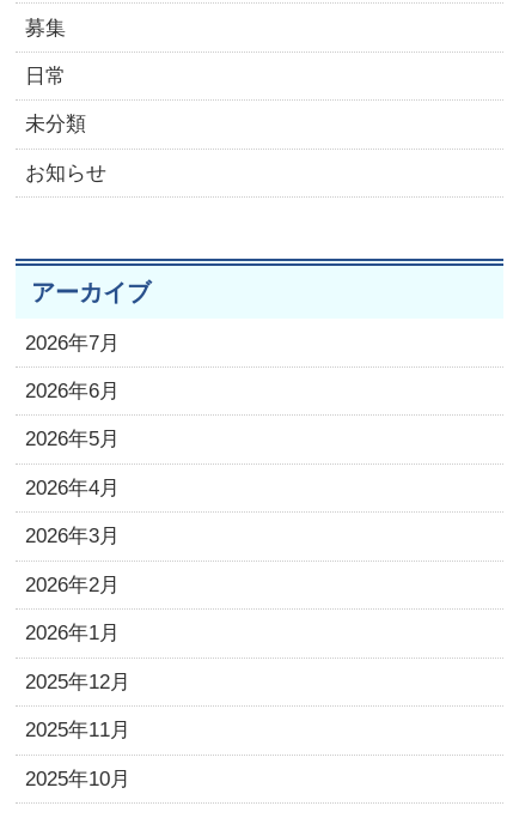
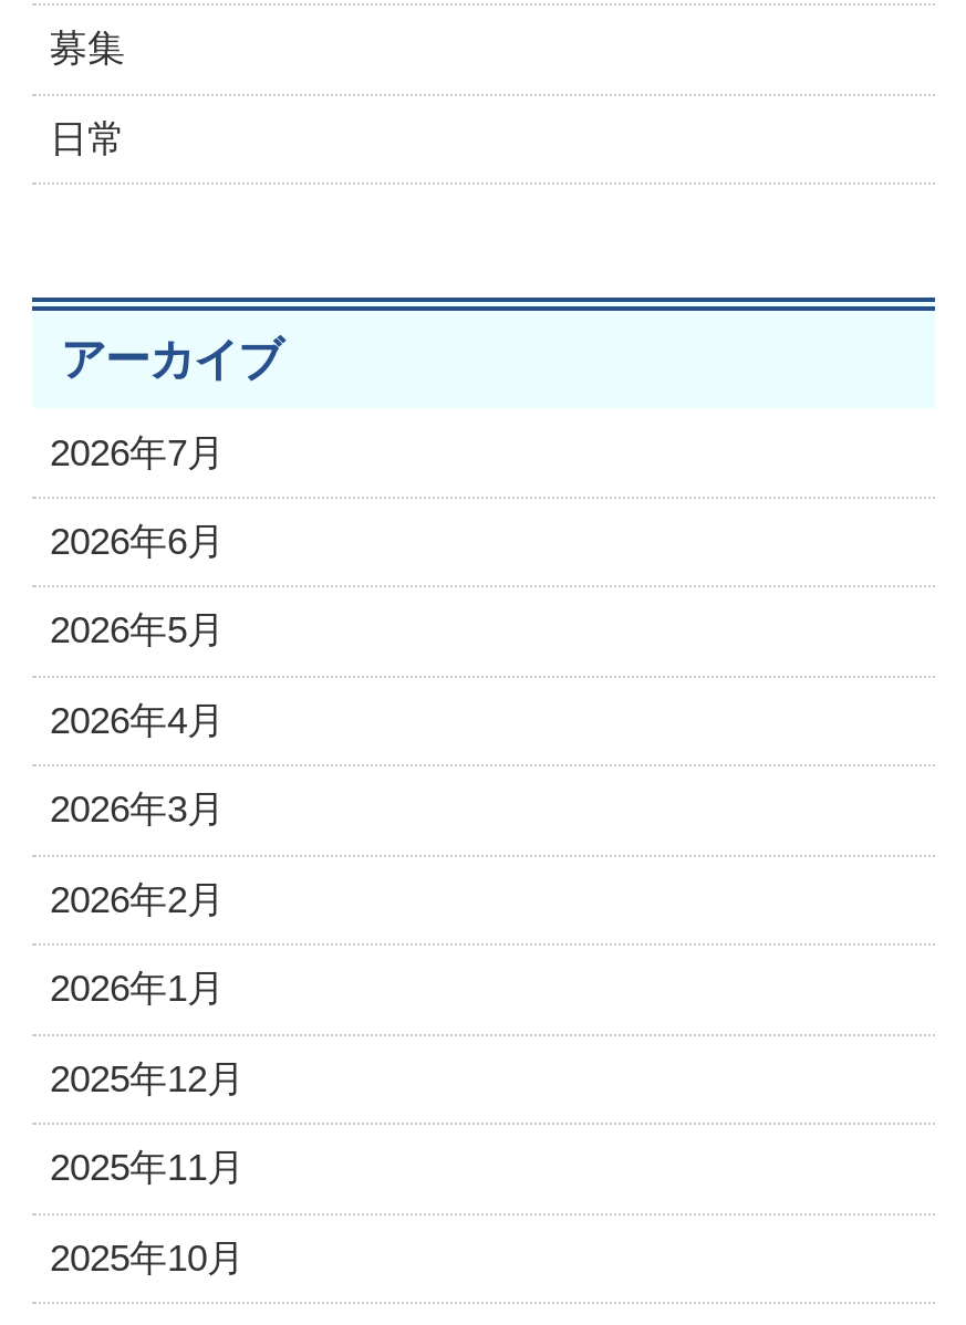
- 未分類
- お知らせ
